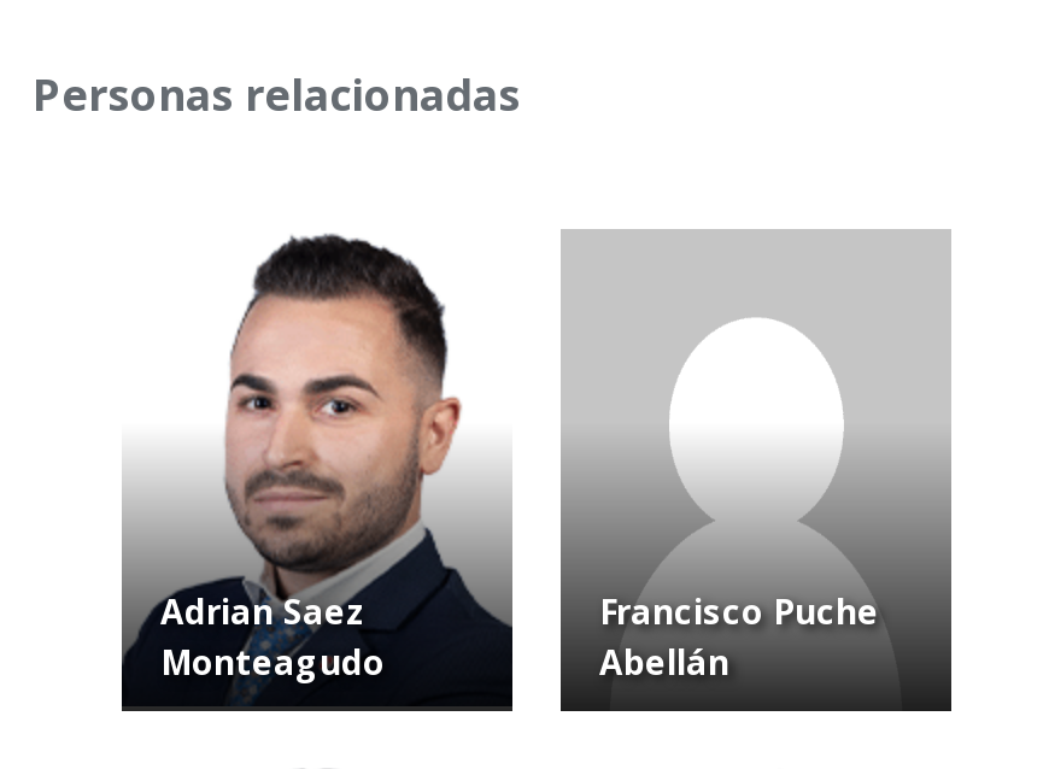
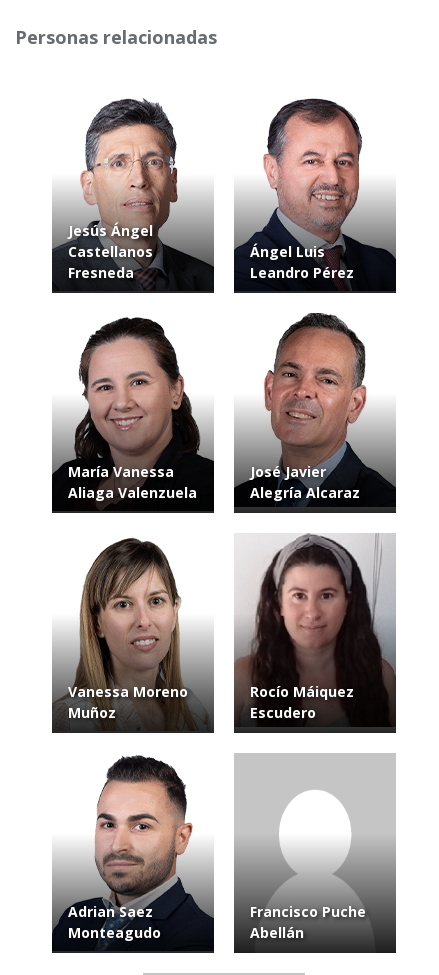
+ [image]
+ María Vanessa
+ Aliaga Valenzuela

+ [image]
+ Vanessa Moreno
+ Muñoz

+ [image]
+ Jesús Ángel
+ Castellanos
+ Fresneda

+ [image]
+ José Javier
+ Alegría Alcaraz

+ [image]
+ Rocío Máiquez
+ Escudero

+ [image]
+ Ángel Luis
+ Leandro Pérez
